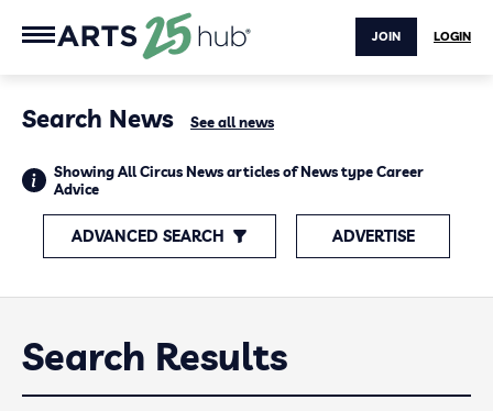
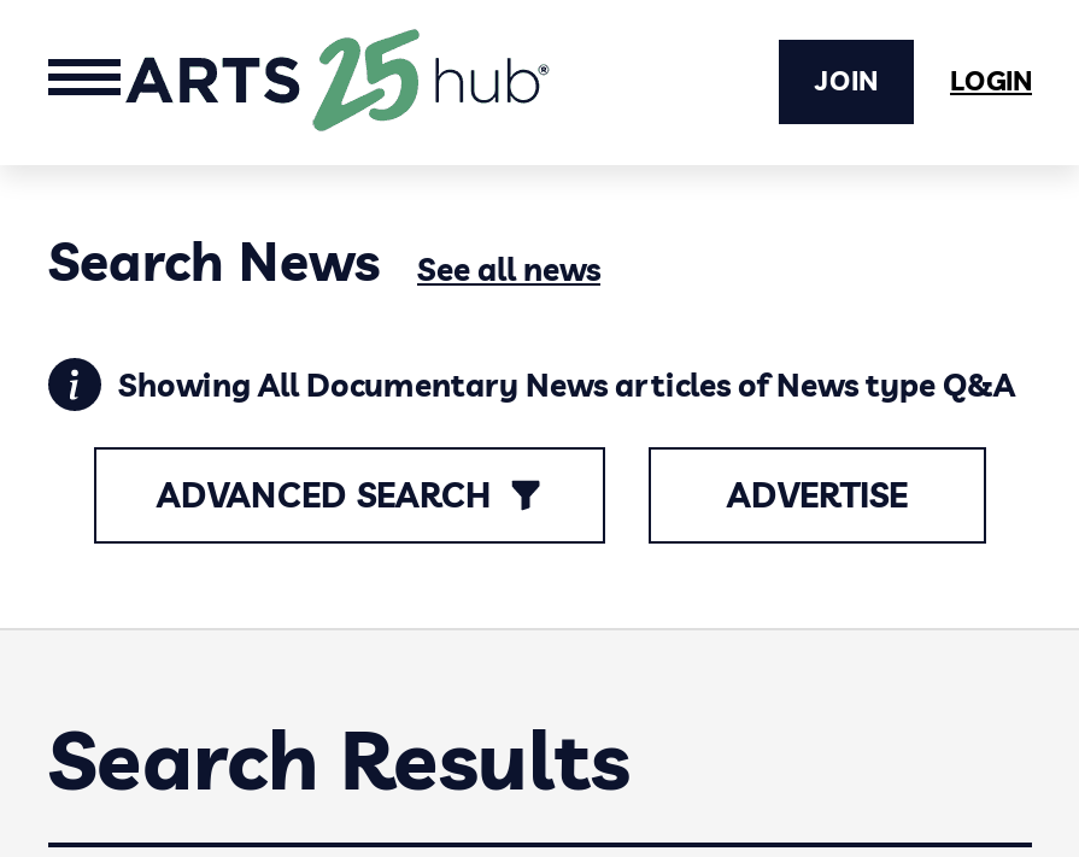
- Showing All Circus News articles of News type Career
- Advice
+ Showing All Documentary News articles of News type Q&A
